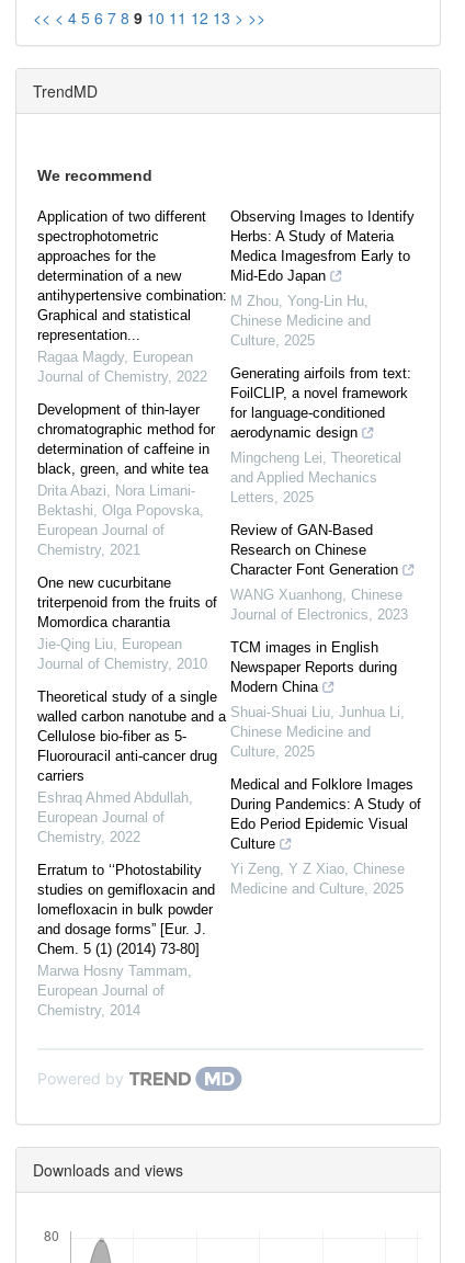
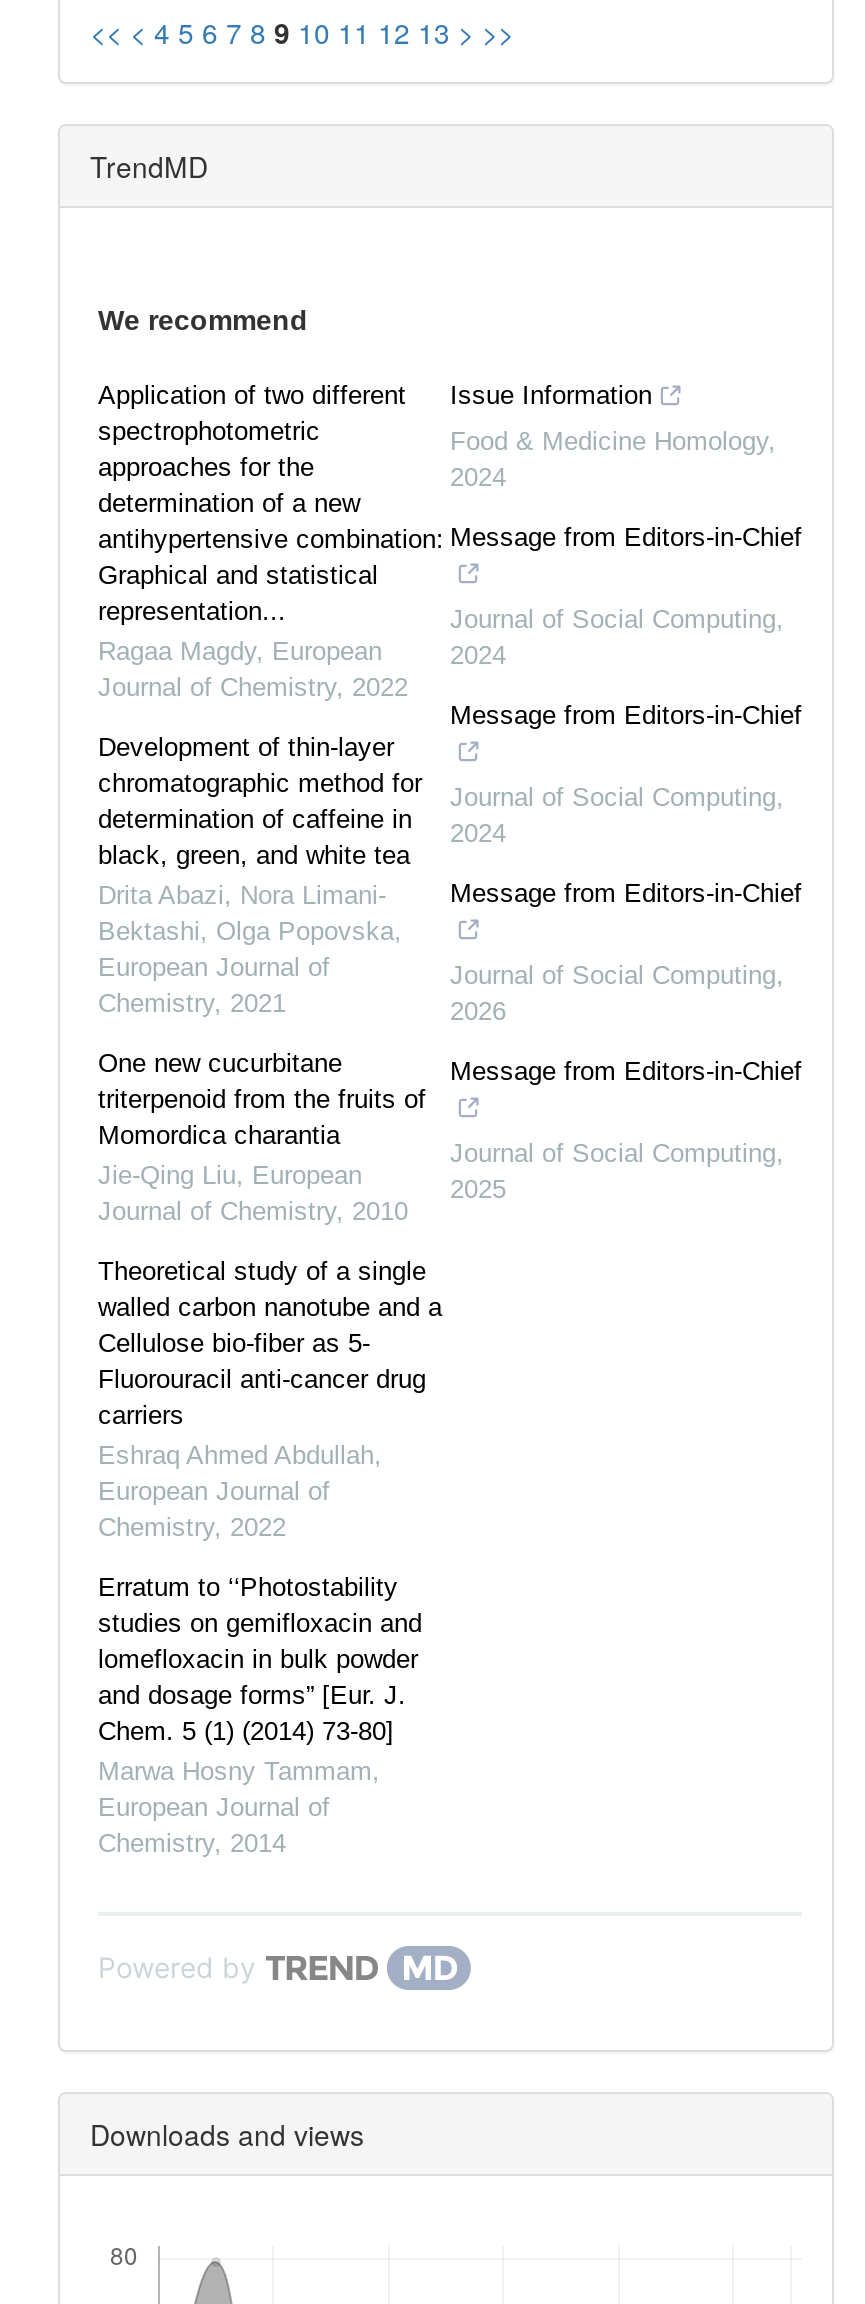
- Observing Images to Identify
- Herbs: A Study of Materia
- Medica Imagesfrom Early to
- Mid-Edo Japan
+ Issue Information

- M Zhou, Yong-Lin Hu,
- Chinese Medicine and
- Culture, 2025
+ Food & Medicine Homology,
+ 2024

- Generating airfoils from text:
- FoilCLIP, a novel framework
- for language-conditioned
- aerodynamic design
+ Message from Editors-in-Chief

- Mingcheng Lei, Theoretical
- and Applied Mechanics
- Letters, 2025
+ Journal of Social Computing,
+ 2024

- Review of GAN-Based
- Research on Chinese
- Character Font Generation
+ Message from Editors-in-Chief

- WANG Xuanhong, Chinese
- Journal of Electronics, 2023
+ Journal of Social Computing,
+ 2024

- TCM images in English
- Newspaper Reports during
- Modern China
+ Message from Editors-in-Chief

- Shuai-Shuai Liu, Junhua Li,
- Chinese Medicine and
- Culture, 2025
+ Journal of Social Computing,
+ 2026

- Medical and Folklore Images
- During Pandemics: A Study of
- Edo Period Epidemic Visual
- Culture
+ Message from Editors-in-Chief

- Yi Zeng, Y Z Xiao, Chinese
- Medicine and Culture, 2025
+ Journal of Social Computing,
+ 2025
